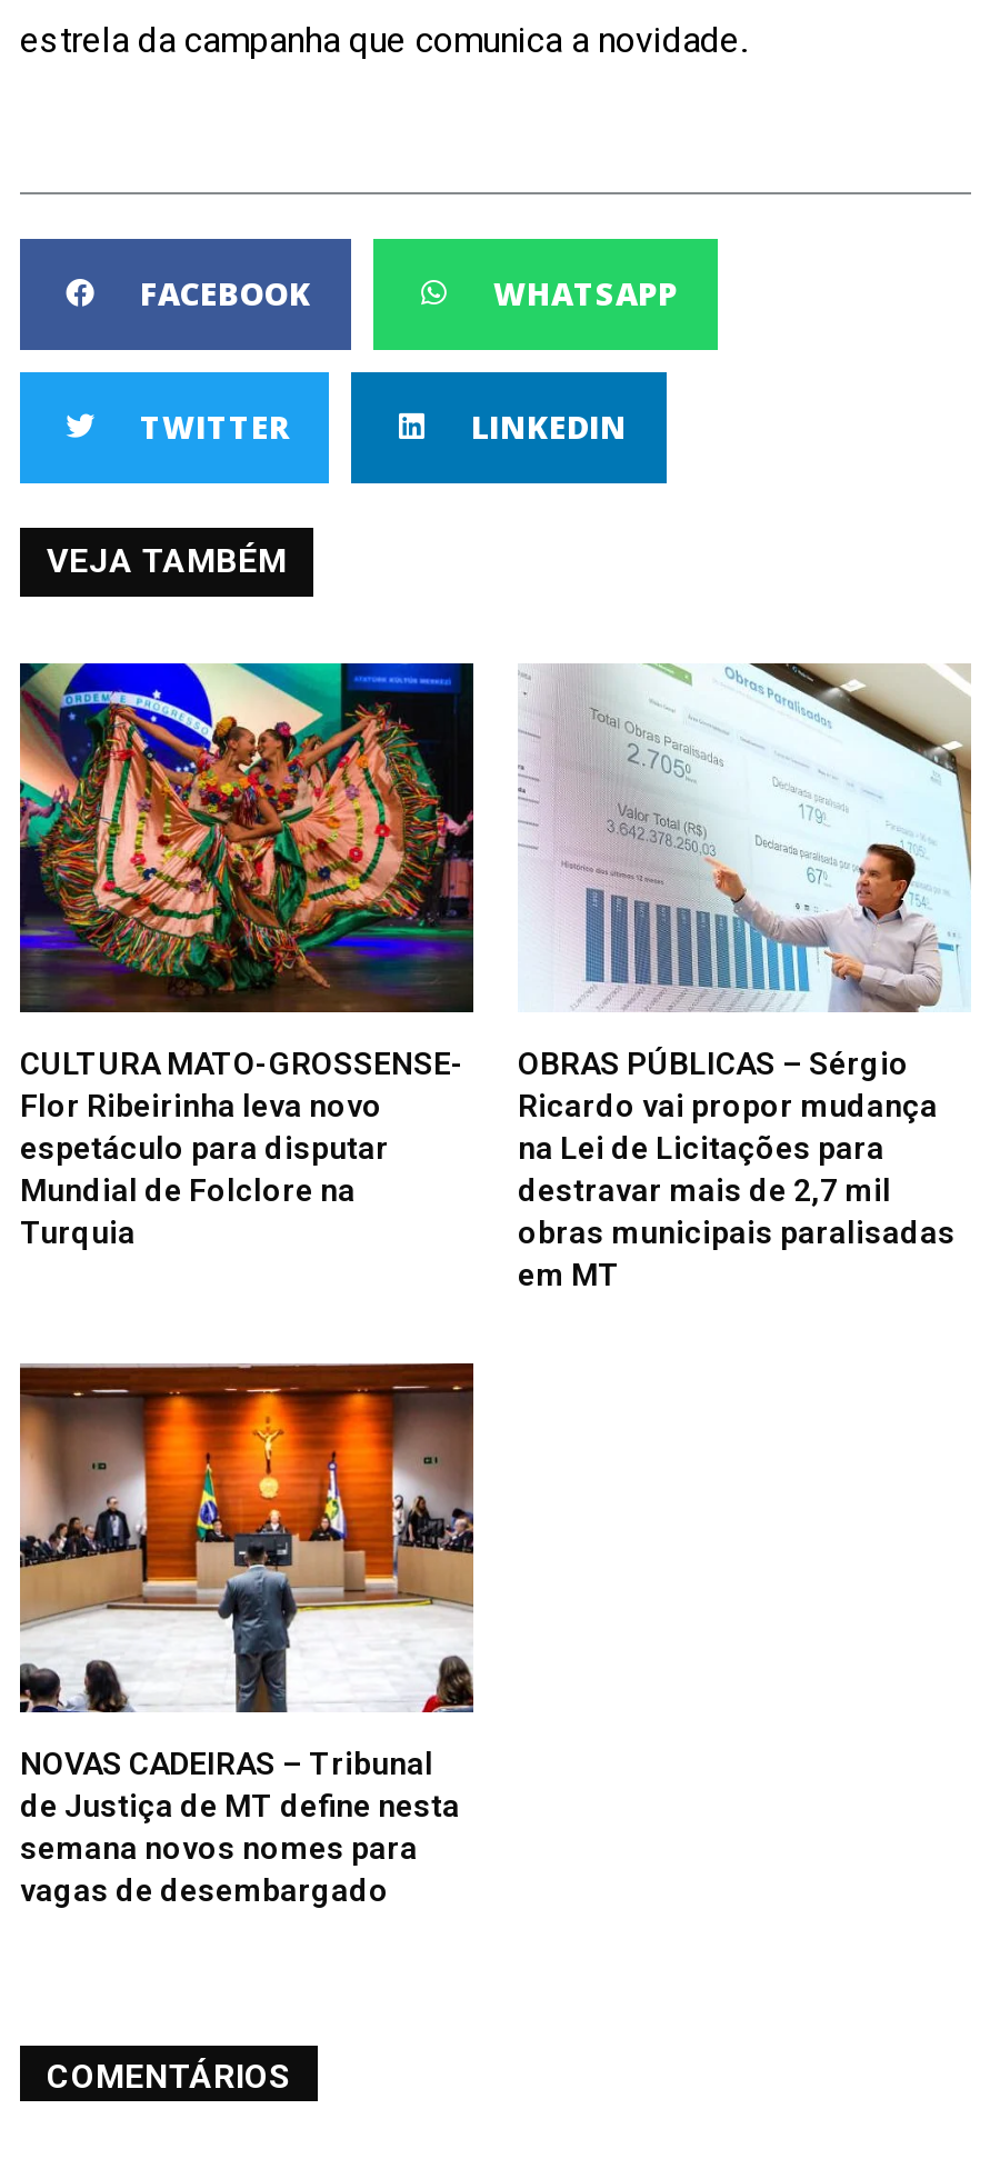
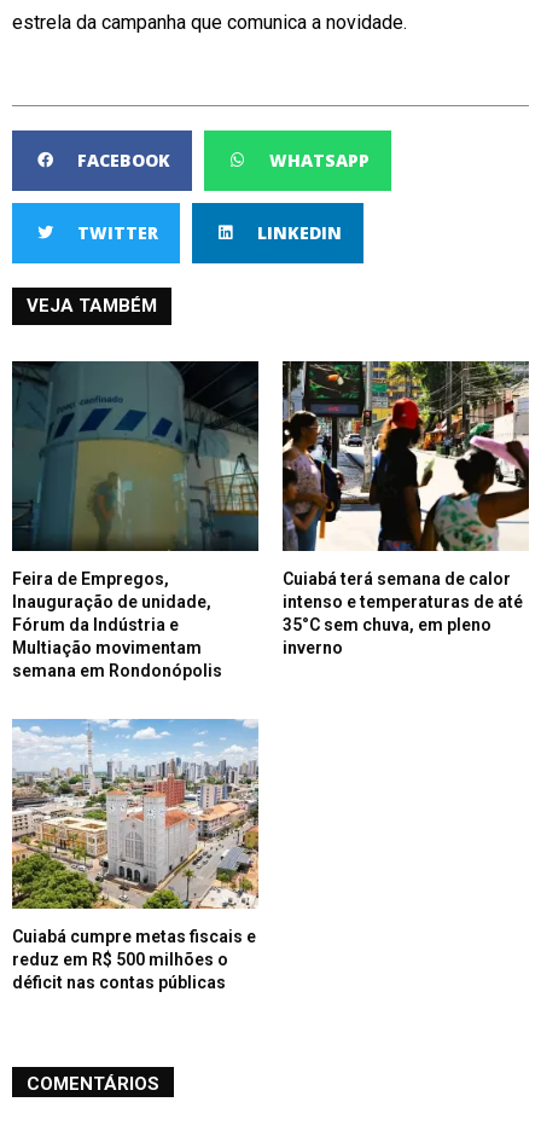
- [image]
+ [image]

- [image]
- OBRAS PÚBLICAS – Sérgio
- Ricardo vai propor mudança
- na Lei de Licitações para
- destravar mais de 2,7 mil
- obras municipais paralisadas
- em MT
+ [image]
+ Cuiabá terá semana de calor
+ intenso e temperaturas de até
+ 35°C sem chuva, em pleno
+ inverno

- CULTURA MATO-GROSSENSE-
- Flor Ribeirinha leva novo
- espetáculo para disputar
- Mundial de Folclore na
- Turquia
+ Feira de Empregos,
+ Inauguração de unidade,
+ Fórum da Indústria e
+ Multiação movimentam
+ semana em Rondonópolis

- [image]
- NOVAS CADEIRAS – Tribunal
- de Justiça de MT define nesta
- semana novos nomes para
- vagas de desembargado
+ [image]
+ Cuiabá cumpre metas fiscais e
+ reduz em R$ 500 milhões o
+ déficit nas contas públicas
